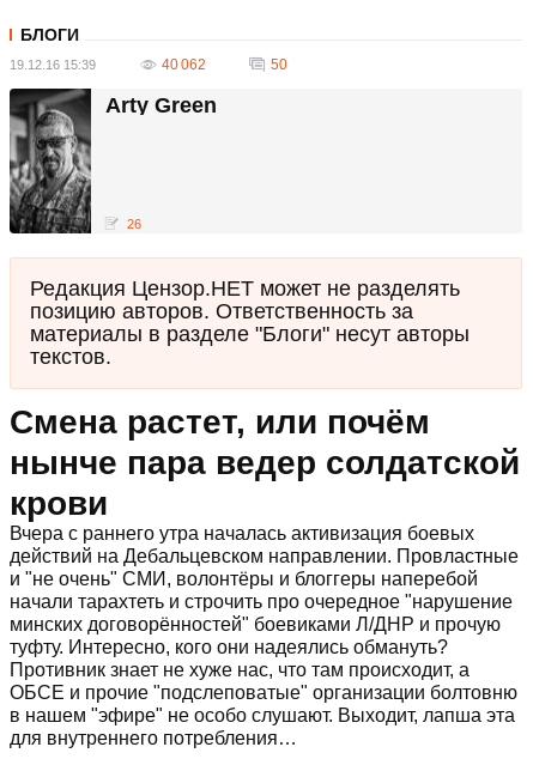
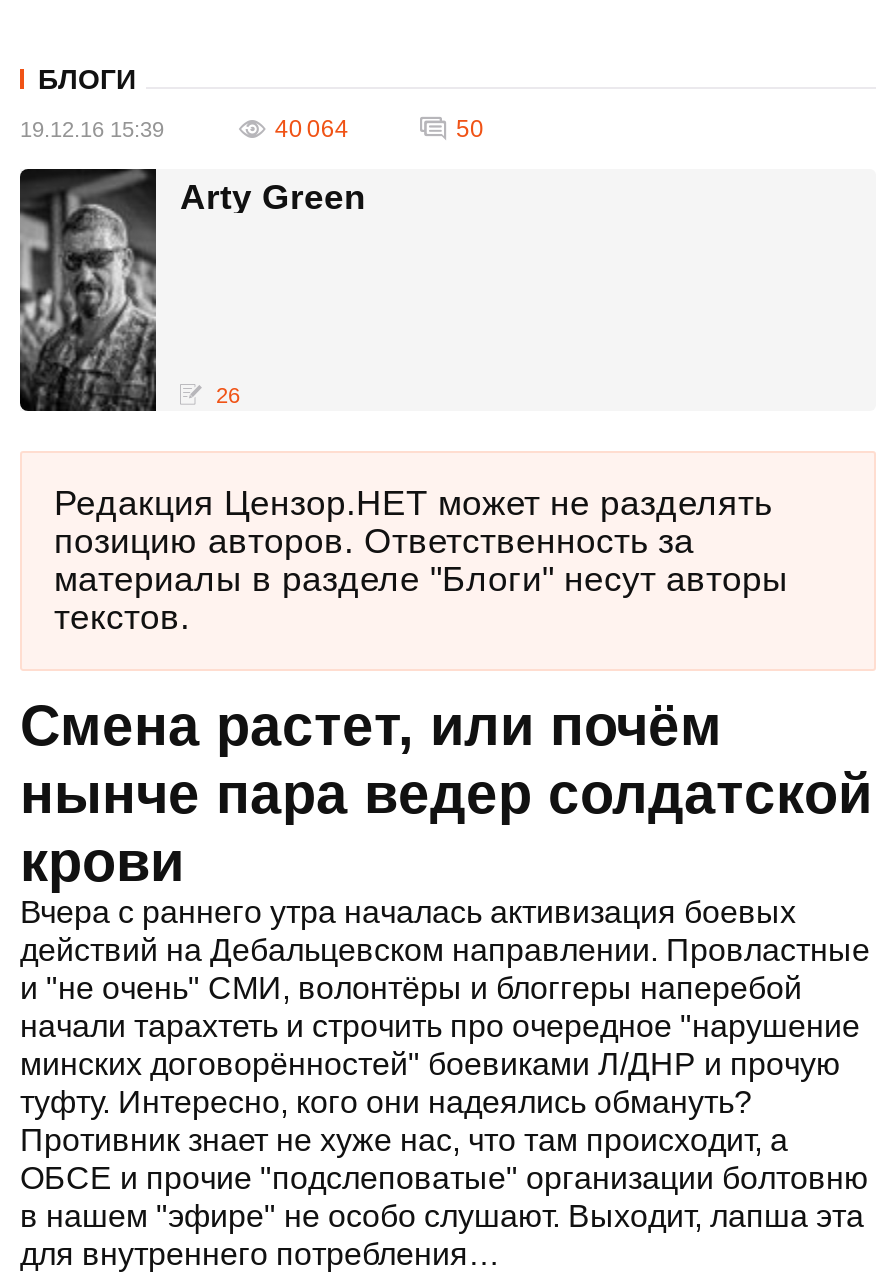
- 40 062
+ 40 064
